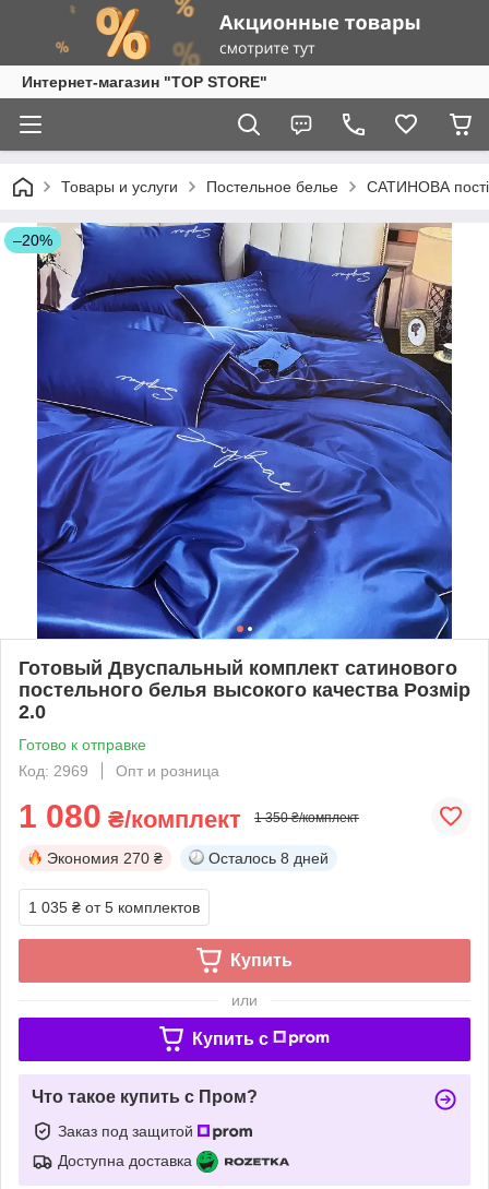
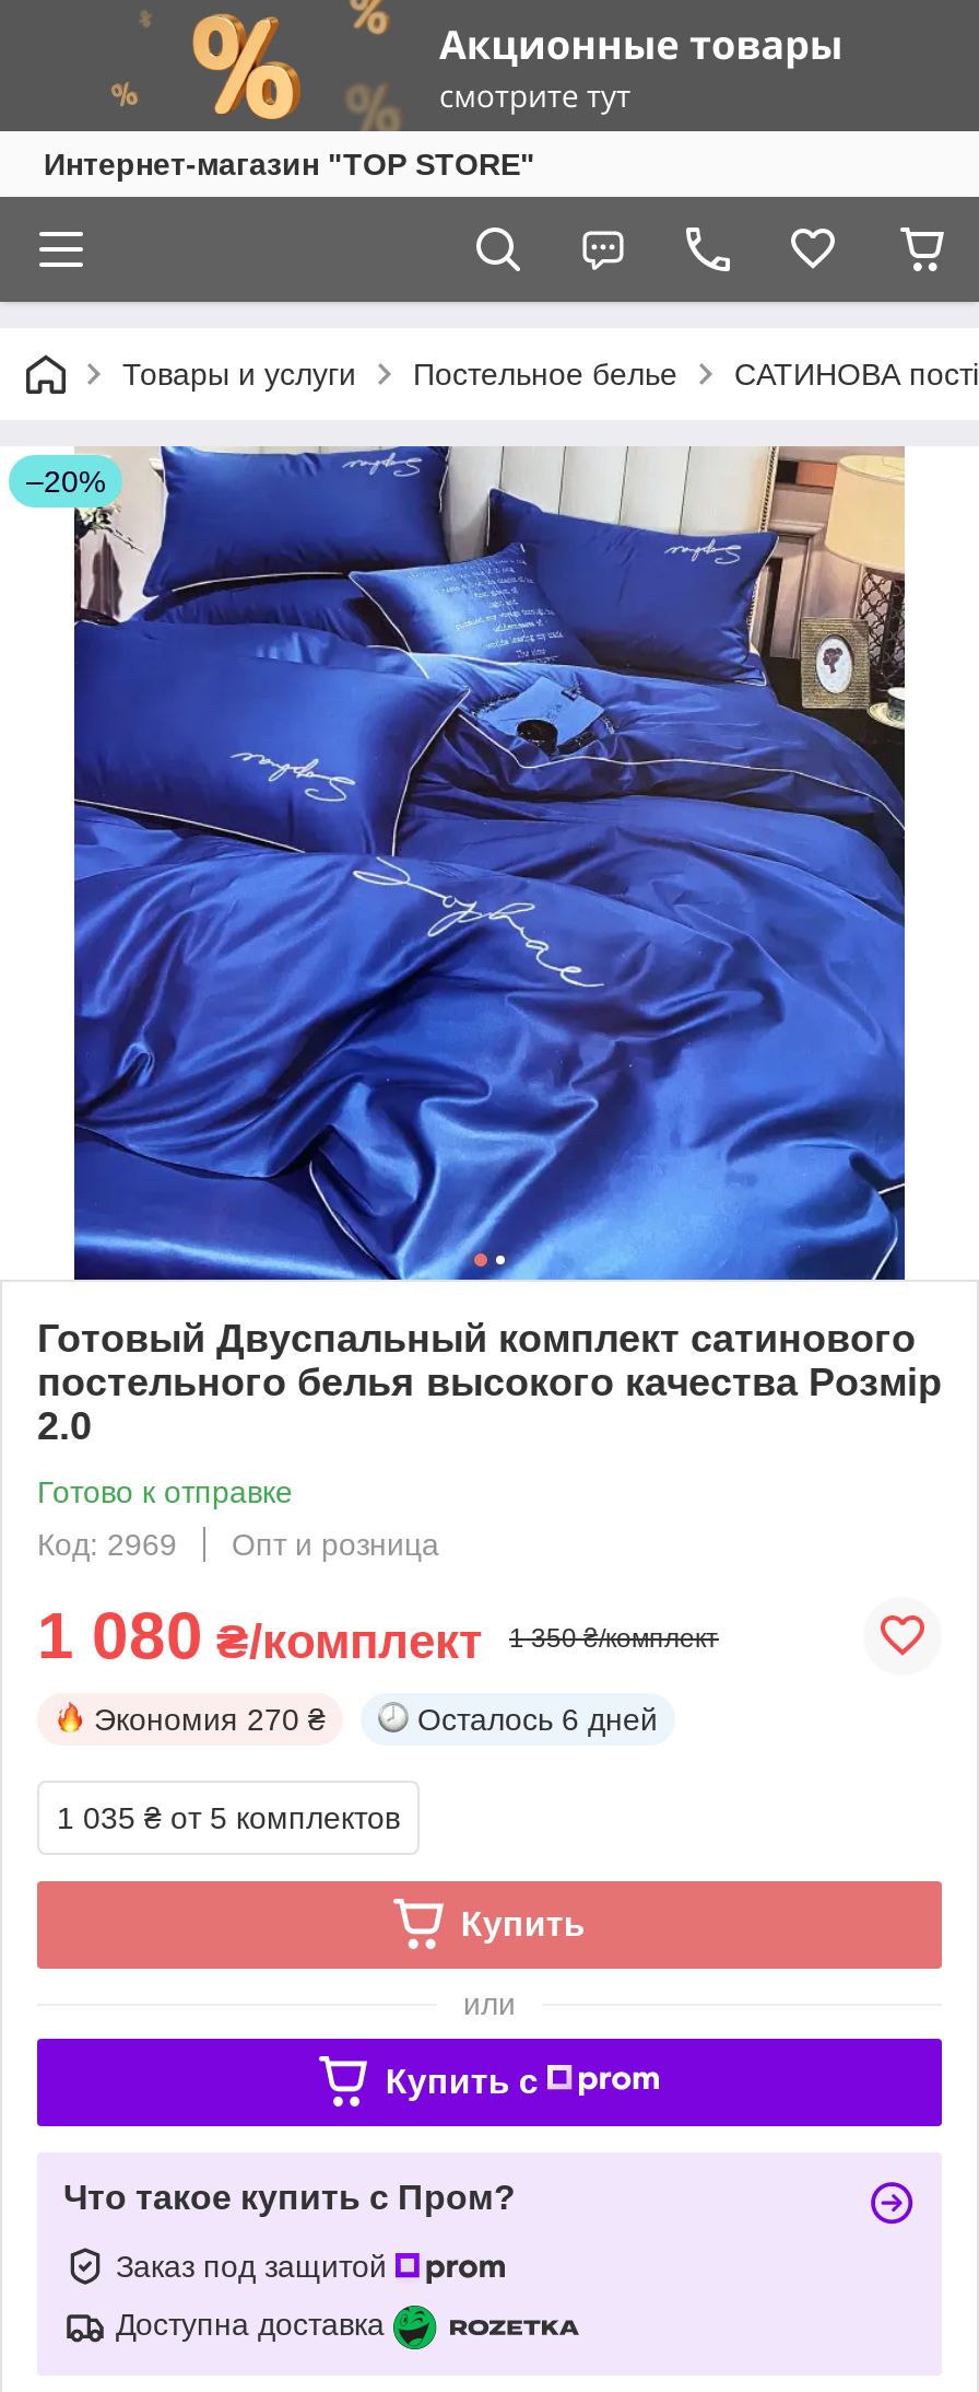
- Осталось 8 дней
+ Осталось 6 дней
